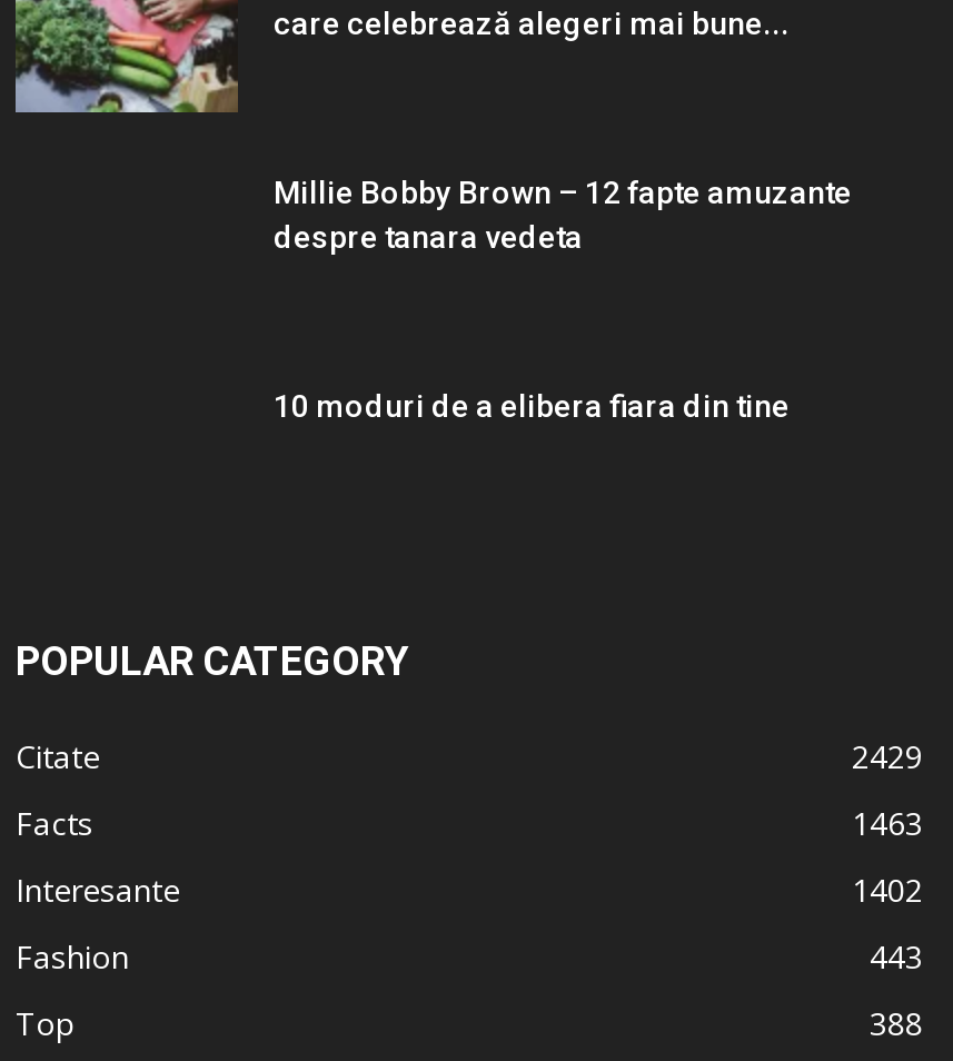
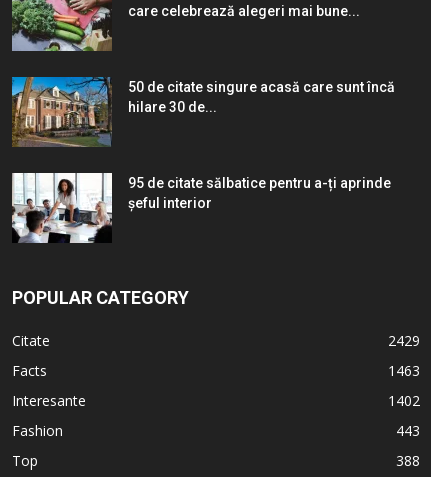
+ [image]

+ [image]

- Millie Bobby Brown – 12 fapte amuzante
- despre tanara vedeta
+ 50 de citate singure acasă care sunt încă
+ hilare 30 de...

- 10 moduri de a elibera fiara din tine
+ 95 de citate sălbatice pentru a-ți aprinde
+ șeful interior
